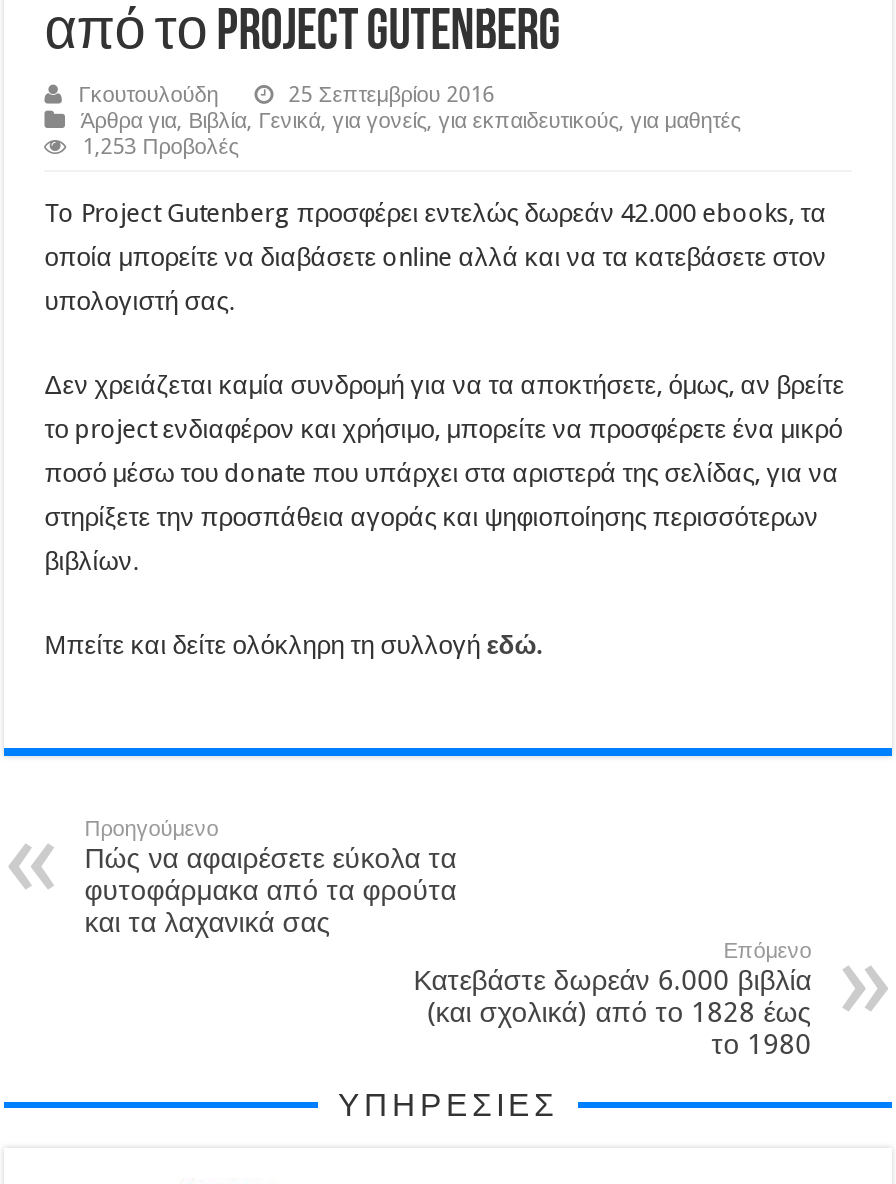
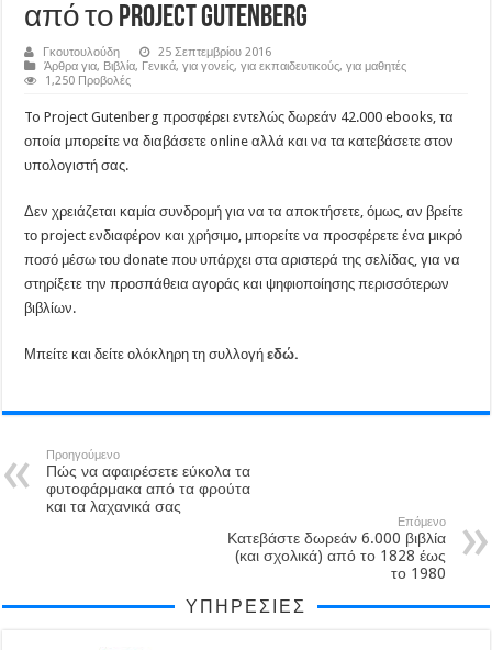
- 1,253 Προβολές
+ 1,250 Προβολές
